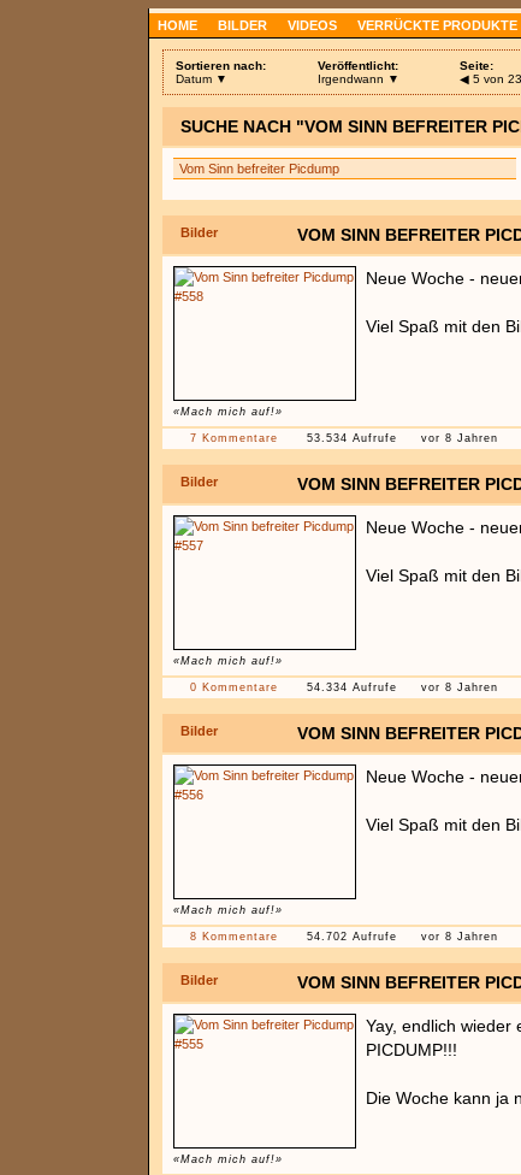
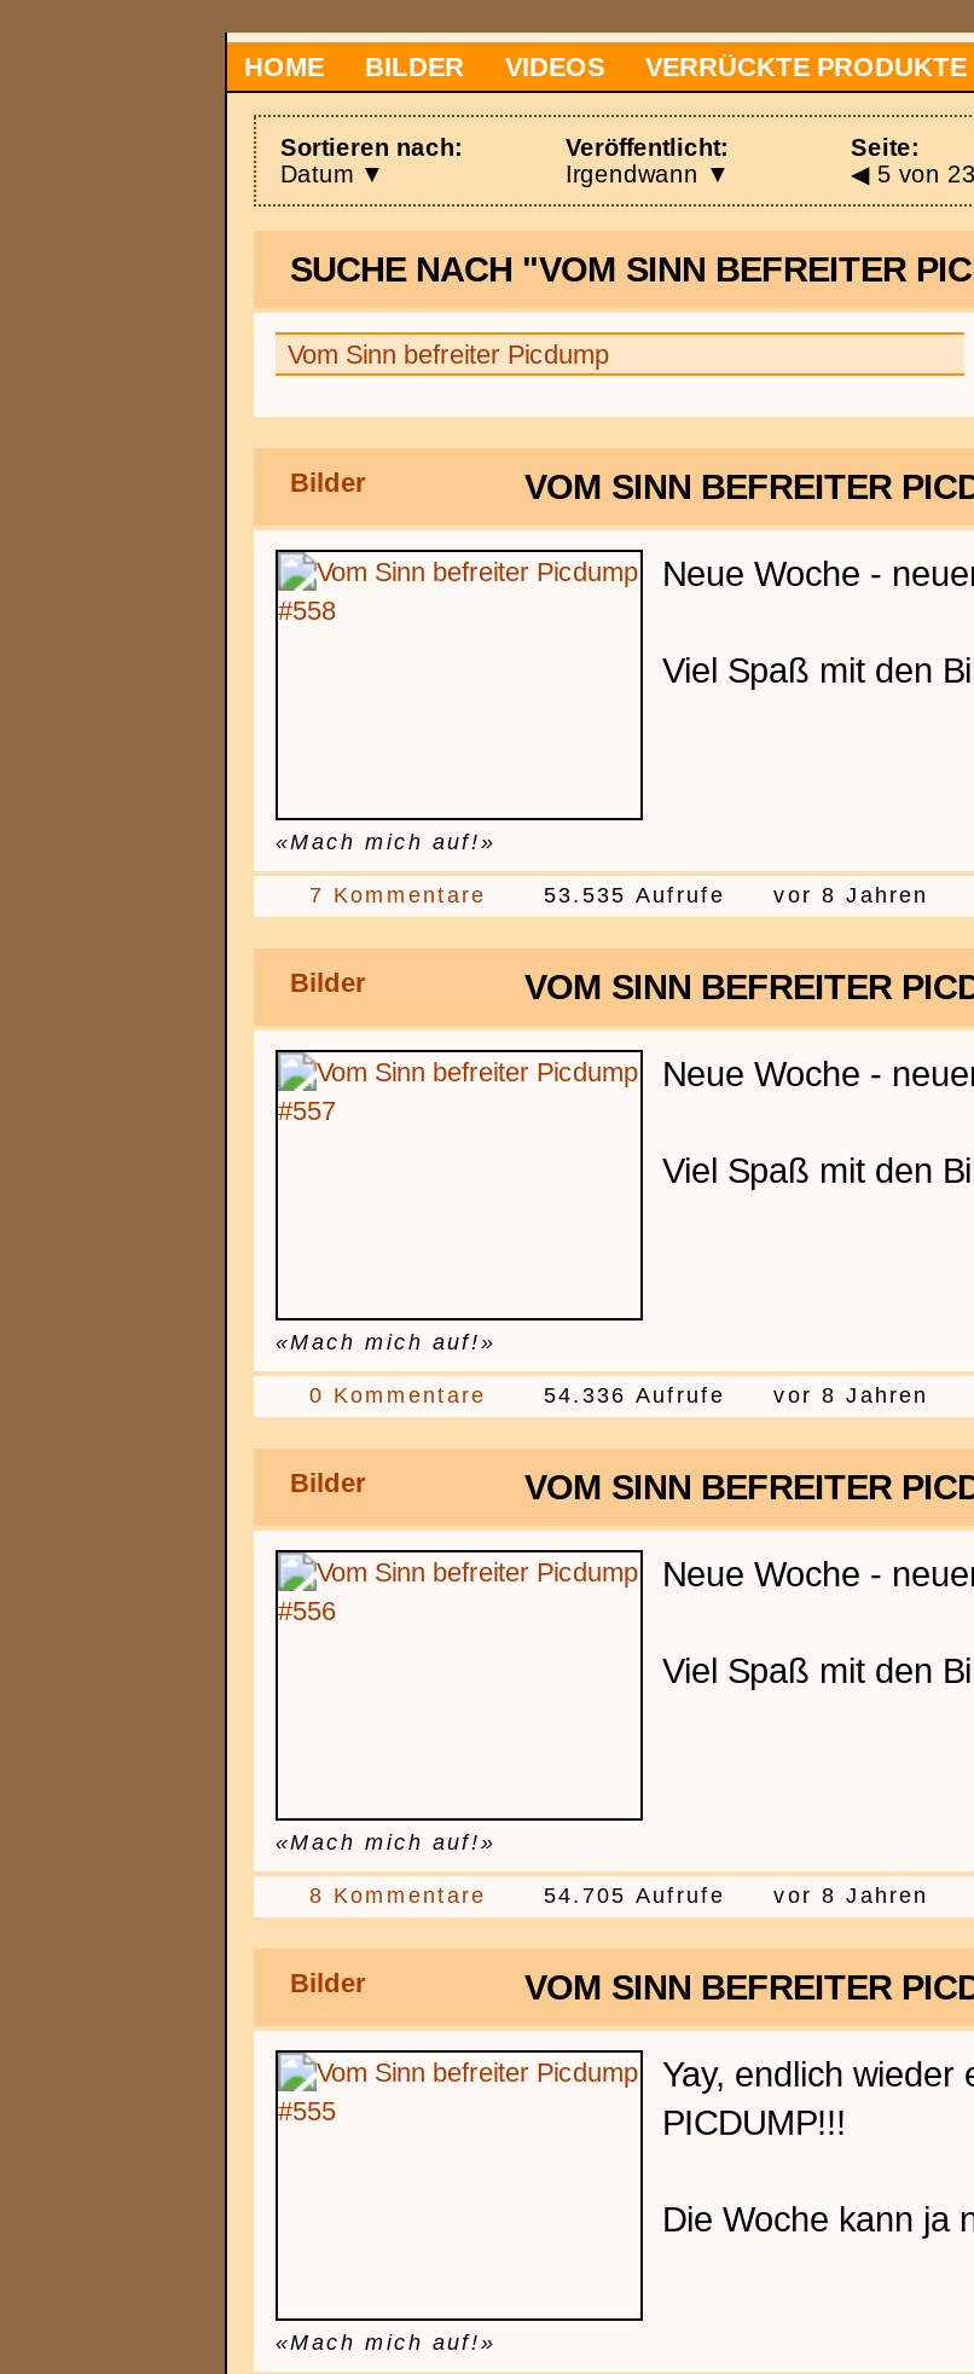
- 53.534 Aufrufe vor 8 Jahren
+ 53.535 Aufrufe vor 8 Jahren

- 54.334 Aufrufe vor 8 Jahren
+ 54.336 Aufrufe vor 8 Jahren

- 54.702 Aufrufe vor 8 Jahren
+ 54.705 Aufrufe vor 8 Jahren
